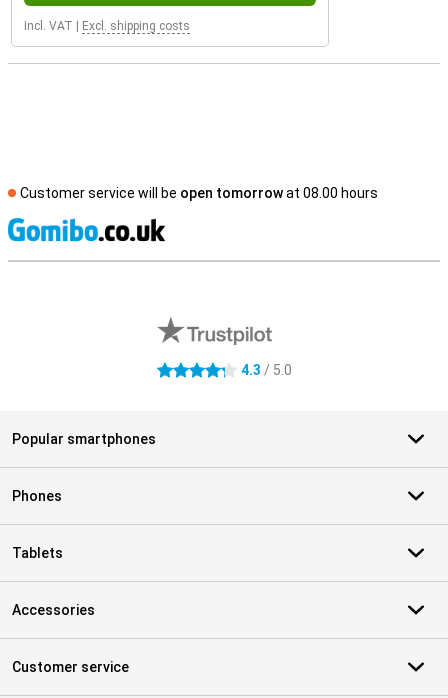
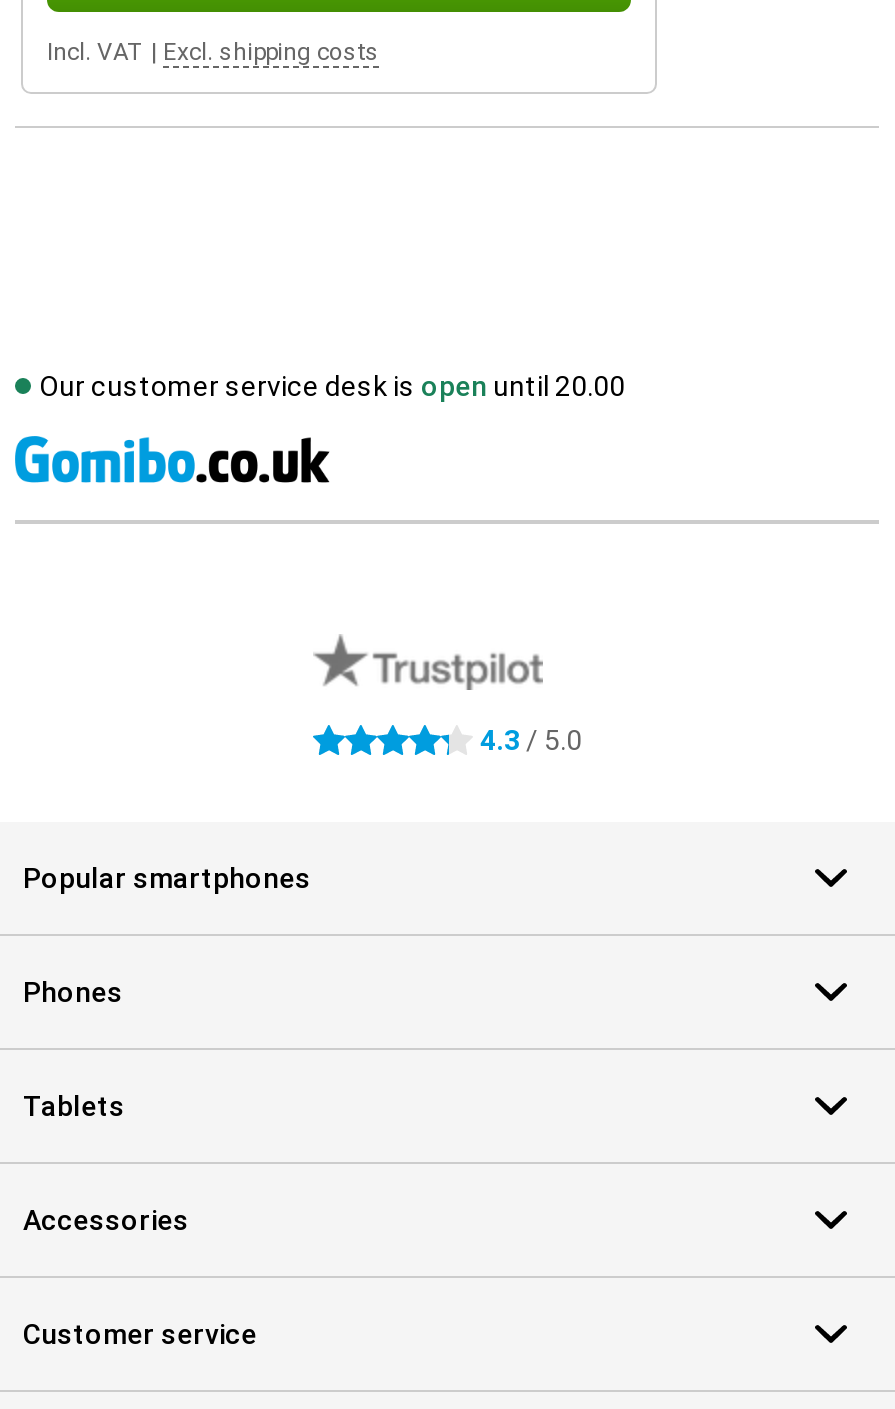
- Customer service will be open tomorrow at 08.00 hours
+ Our customer service desk is open until 20.00
